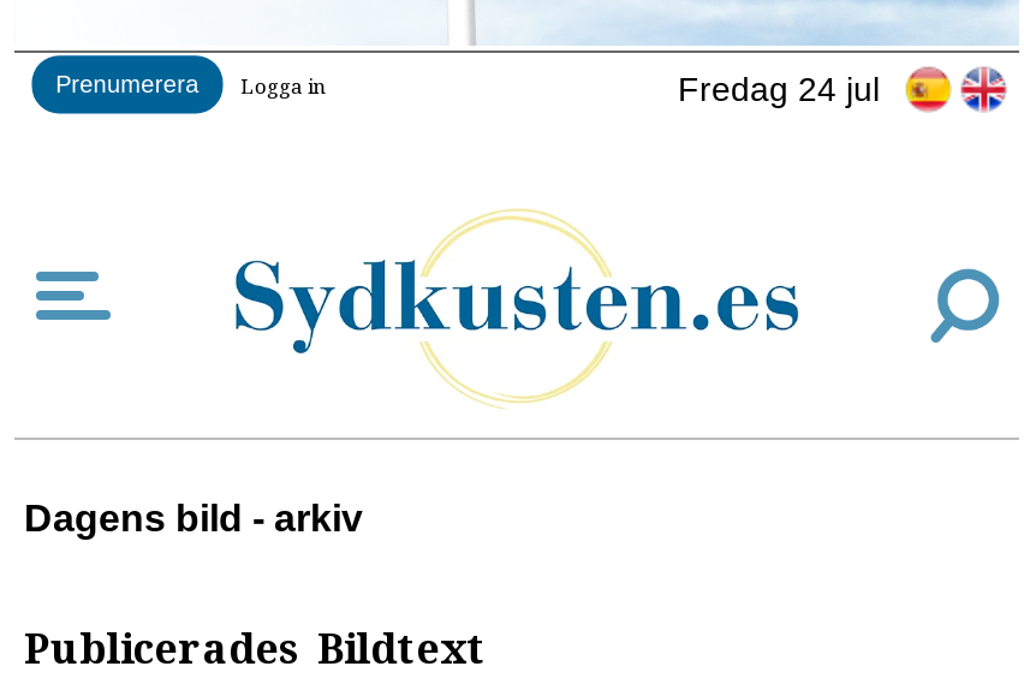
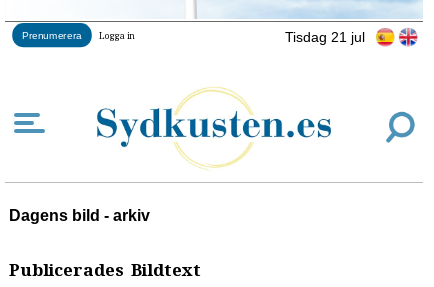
- Fredag 24 jul
+ Tisdag 21 jul
